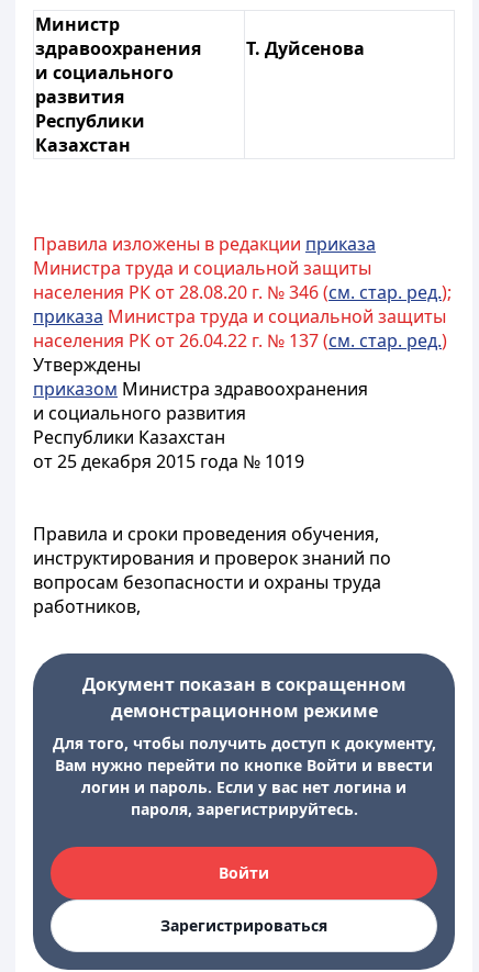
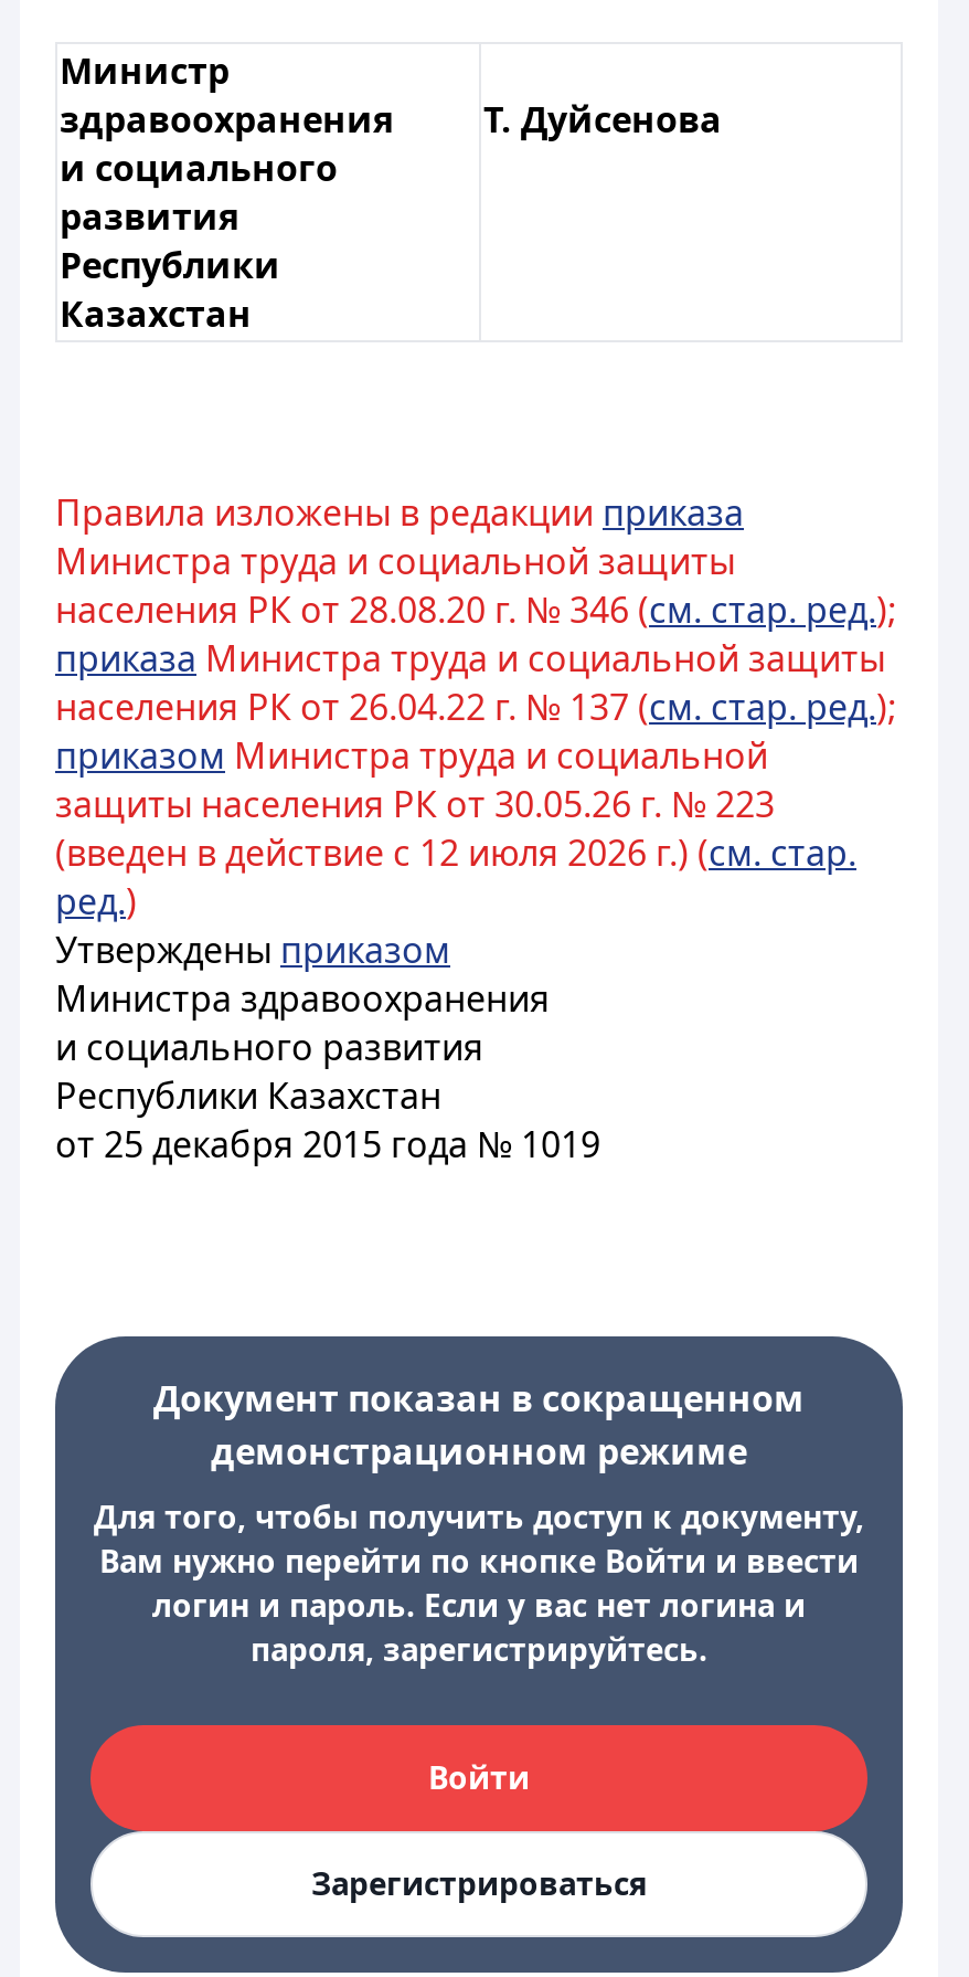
- населения РК от 26.04.22 г. № 137 (см. стар. ред.)
- Утверждены
- приказом Министра здравоохранения
+ населения РК от 26.04.22 г. № 137 (см. стар. ред.);
+ приказом Министра труда и социальной
+ защиты населения РК от 30.05.26 г. № 223
+ (введен в действие с 12 июля 2026 г.) (см. стар.
+ ред.)
+ Утверждены приказом
+ Министра здравоохранения

moved down: и социального развития | Республики Казахстан | от 25 декабря 2015 года № 1019

- Правила и сроки проведения обучения,
- инструктирования и проверок знаний по
- вопросам безопасности и охраны труда
- работников,
